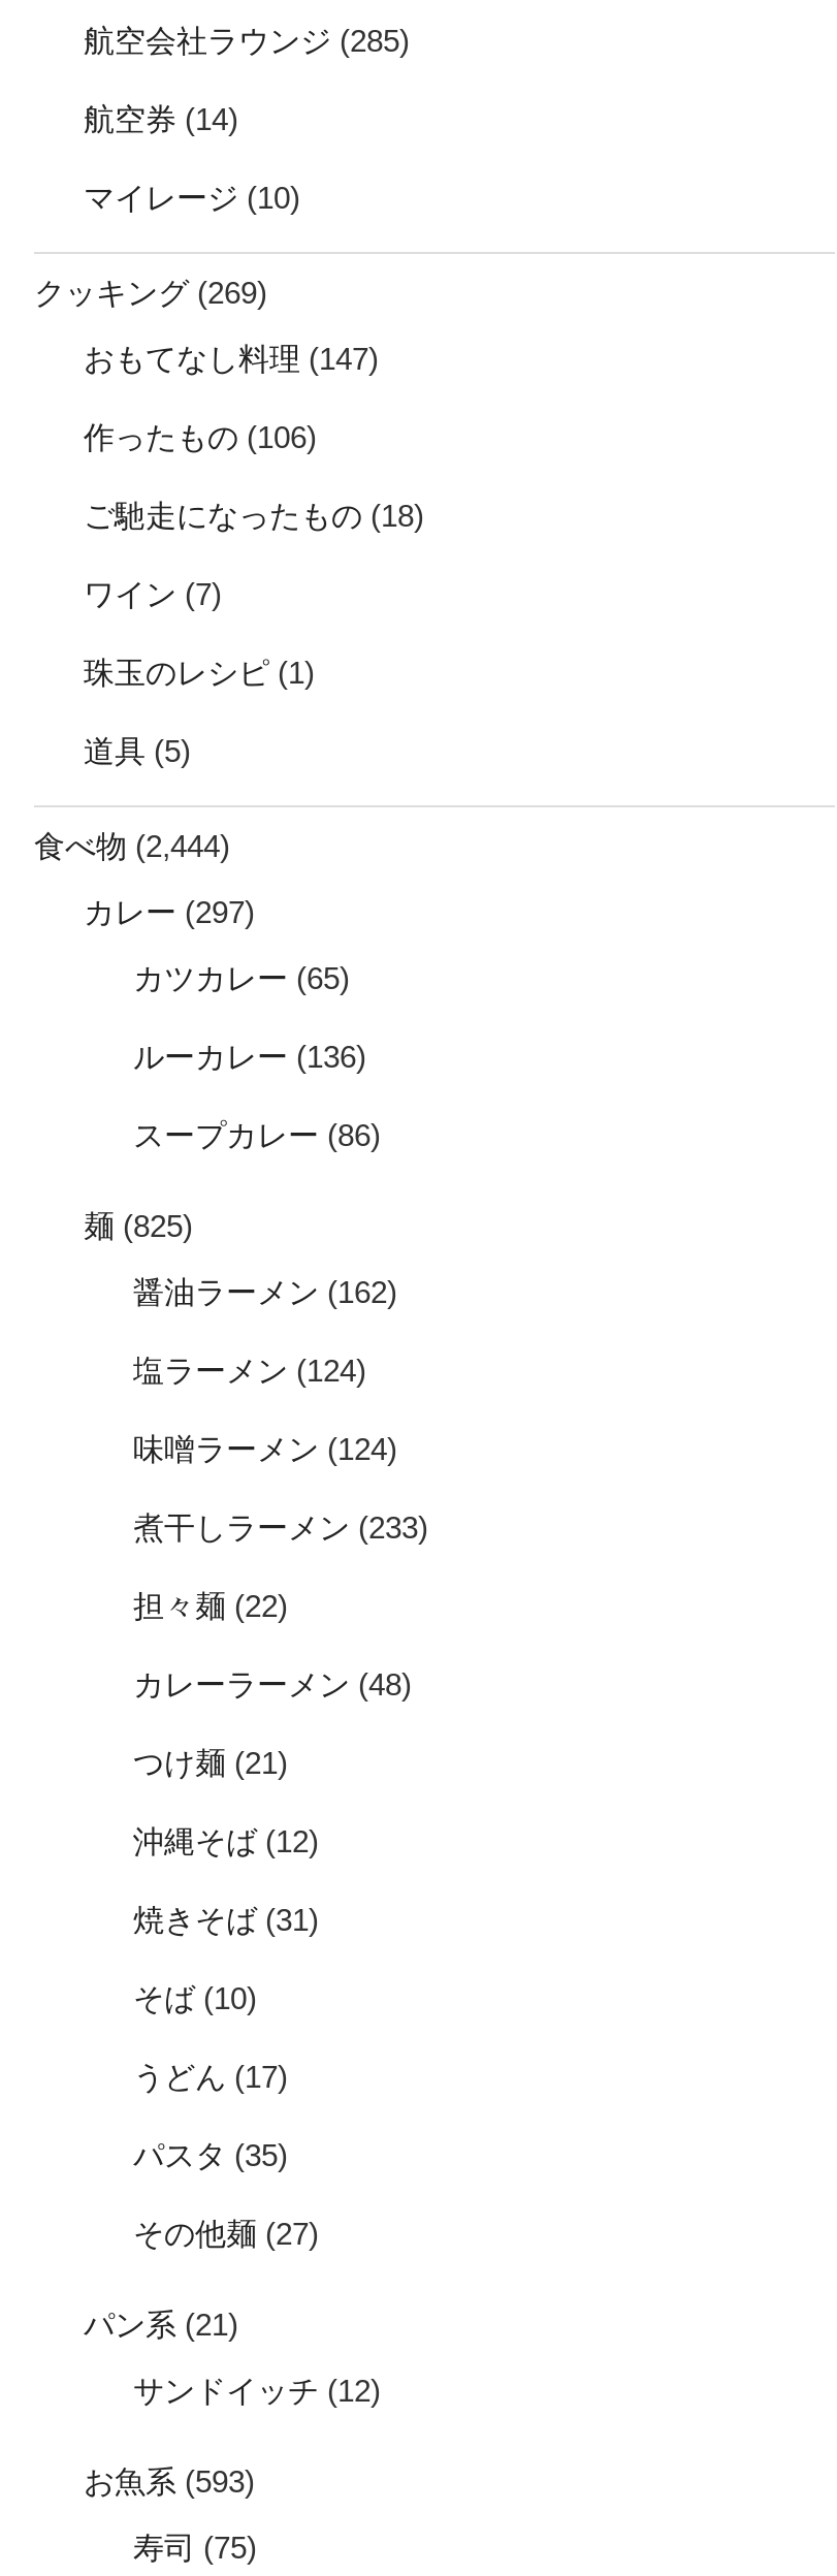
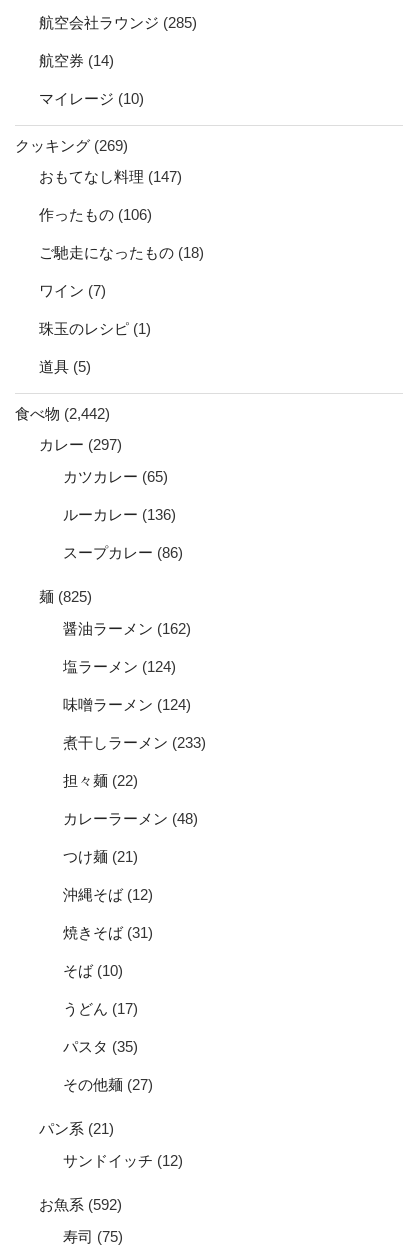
- 食べ物(2,444)
+ 食べ物(2,442)

- お魚系(593)
+ お魚系(592)
